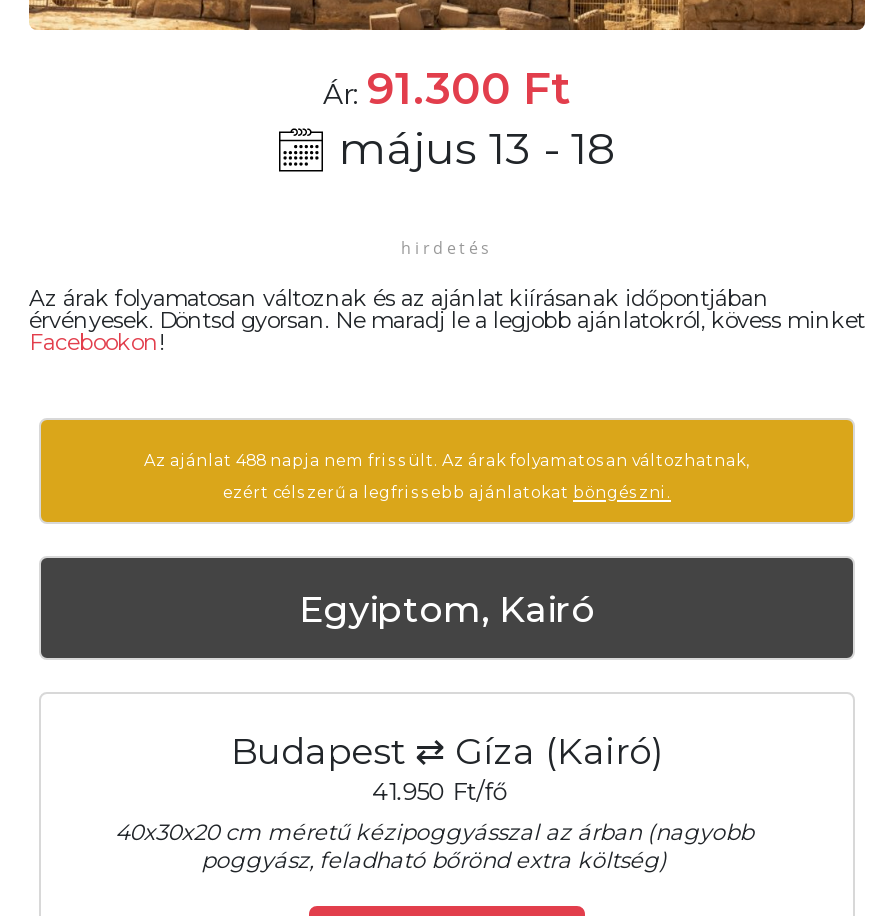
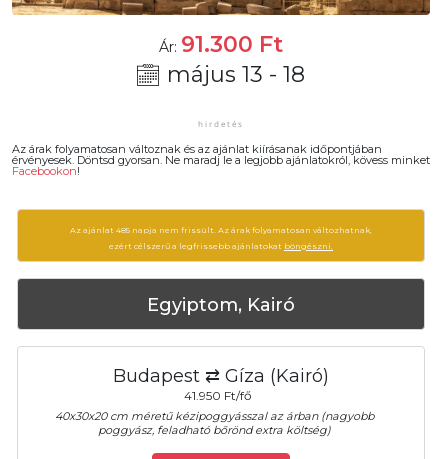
- Az ajánlat 488 napja nem frissült. Az árak folyamatosan változhatnak,
+ Az ajánlat 485 napja nem frissült. Az árak folyamatosan változhatnak,
